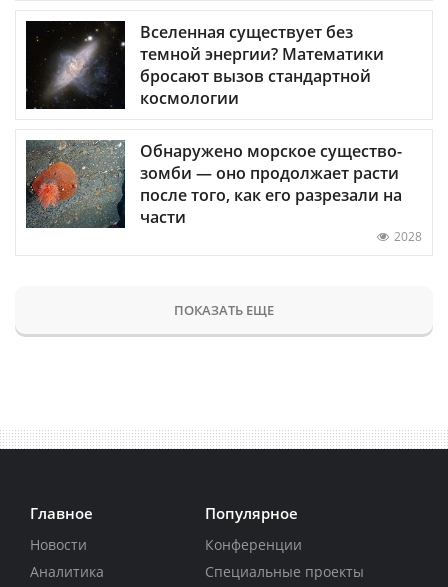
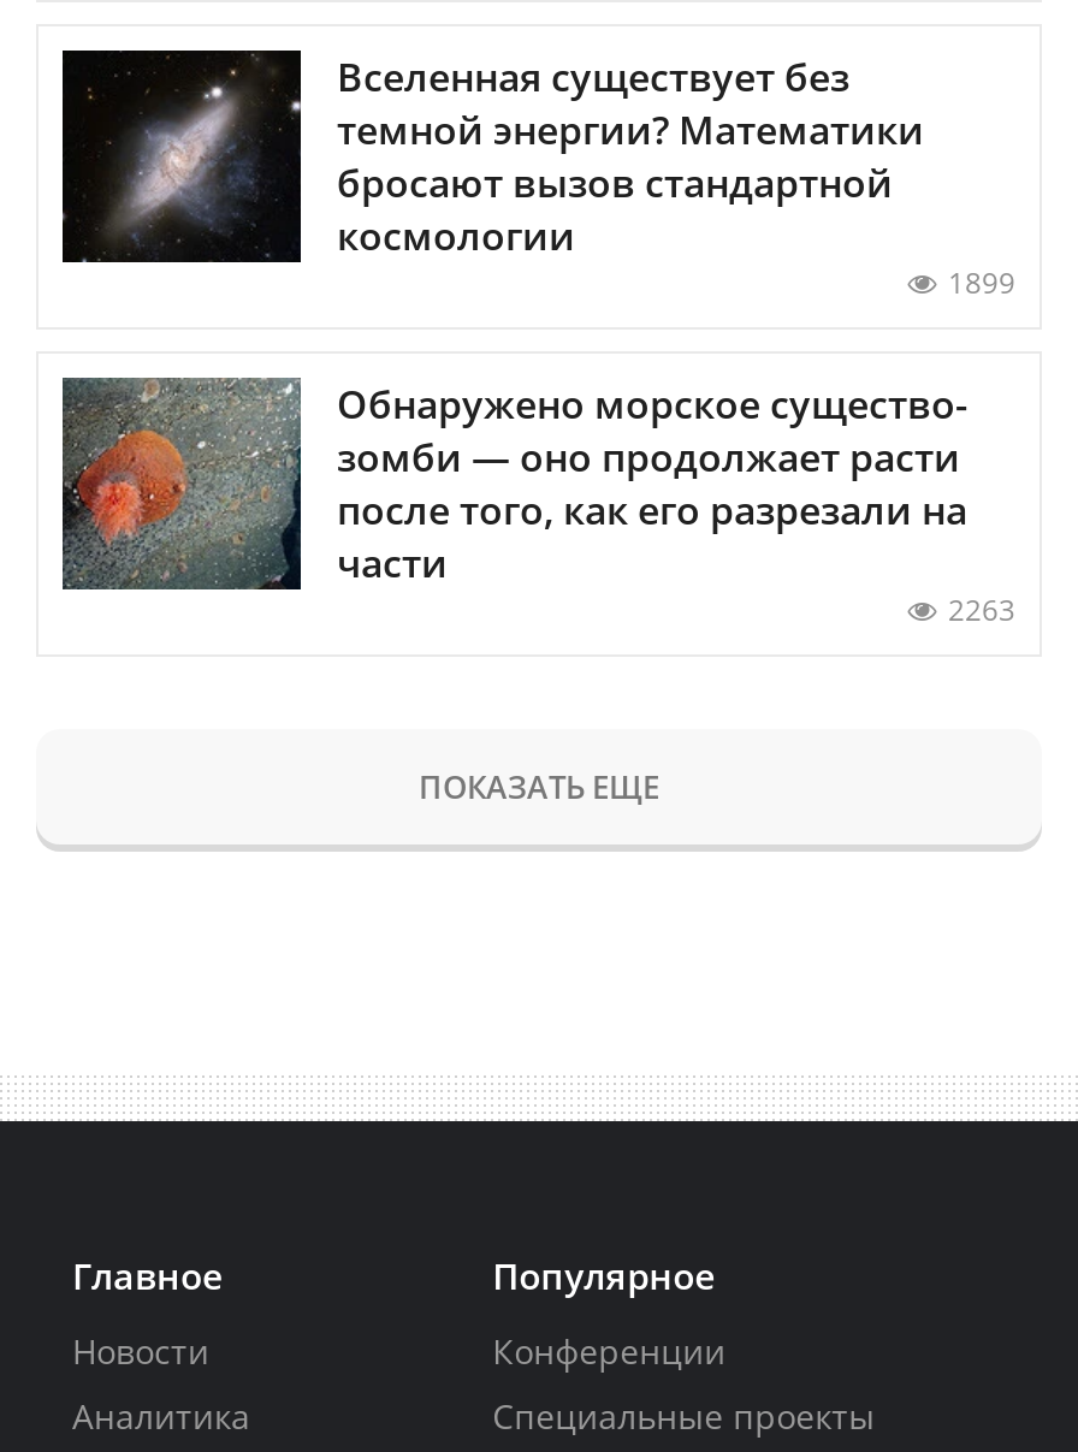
+ 1899

- 2028
+ 2263
